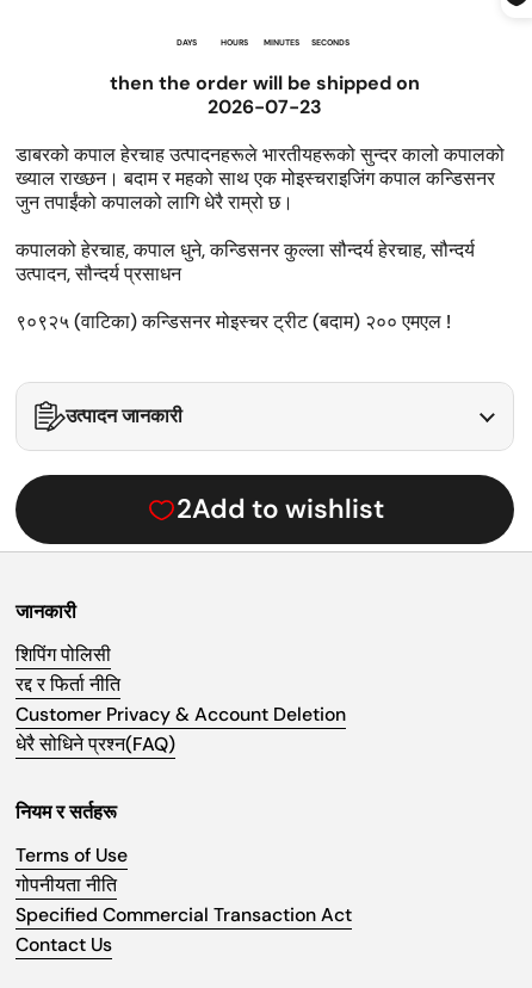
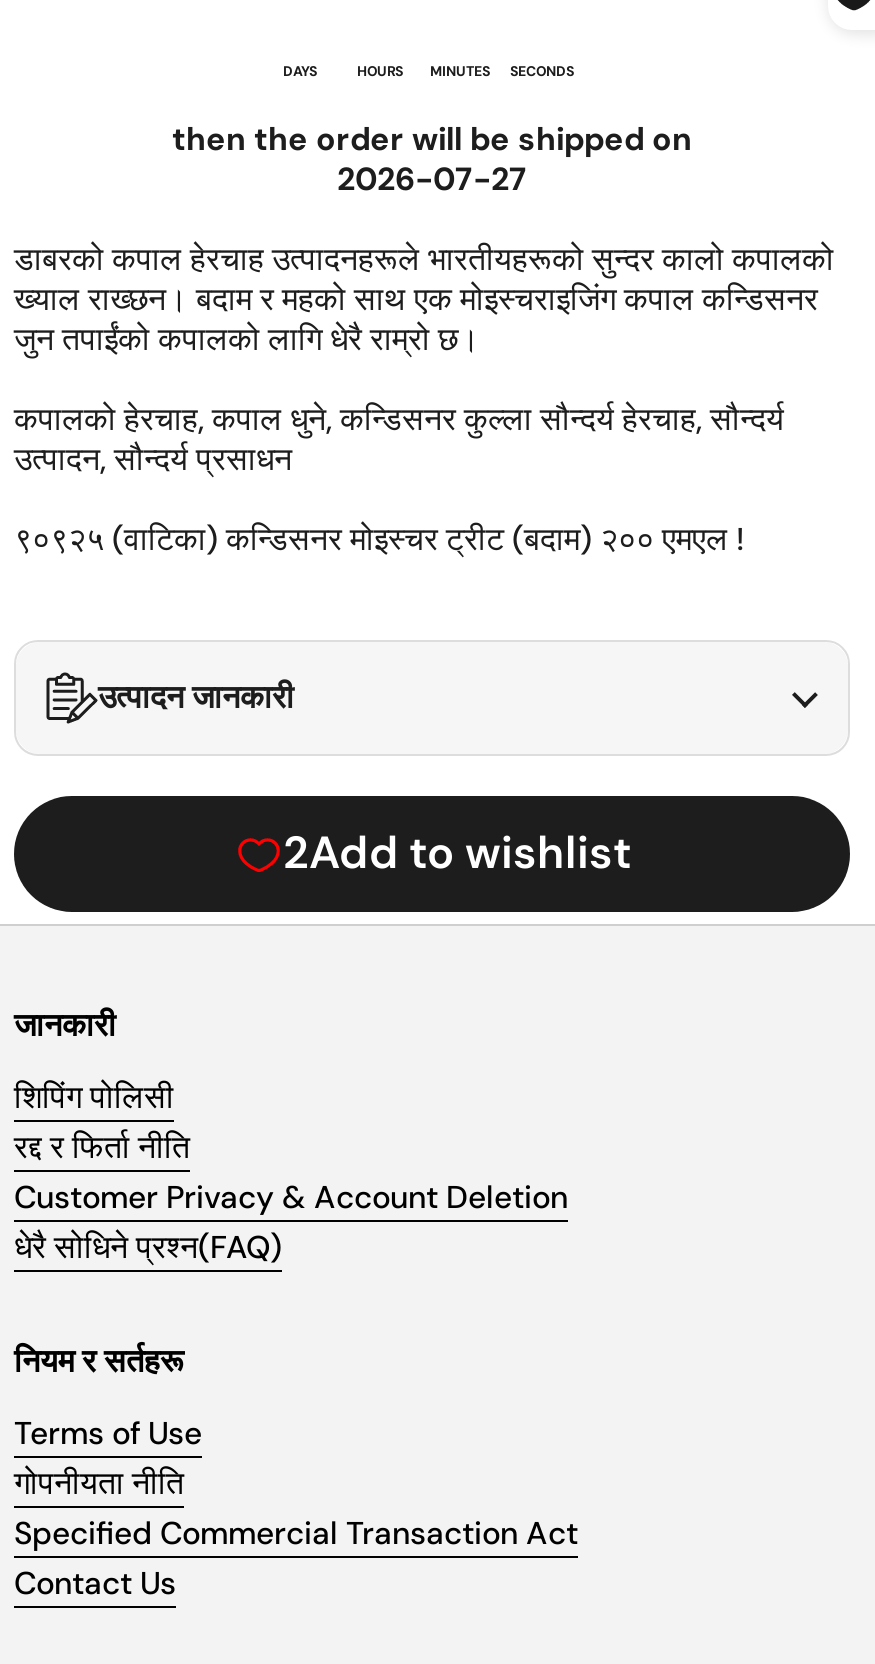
- 2026-07-23
+ 2026-07-27
